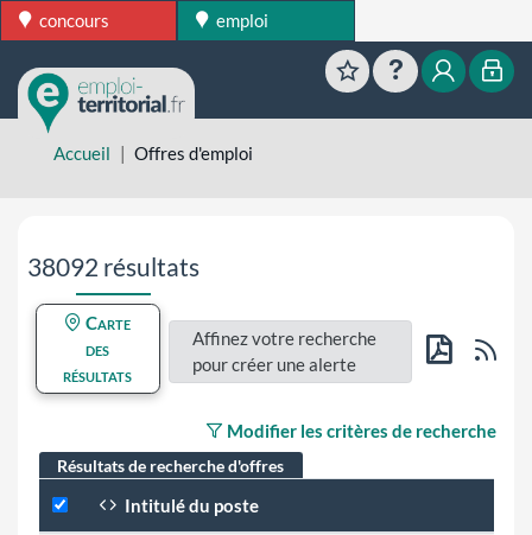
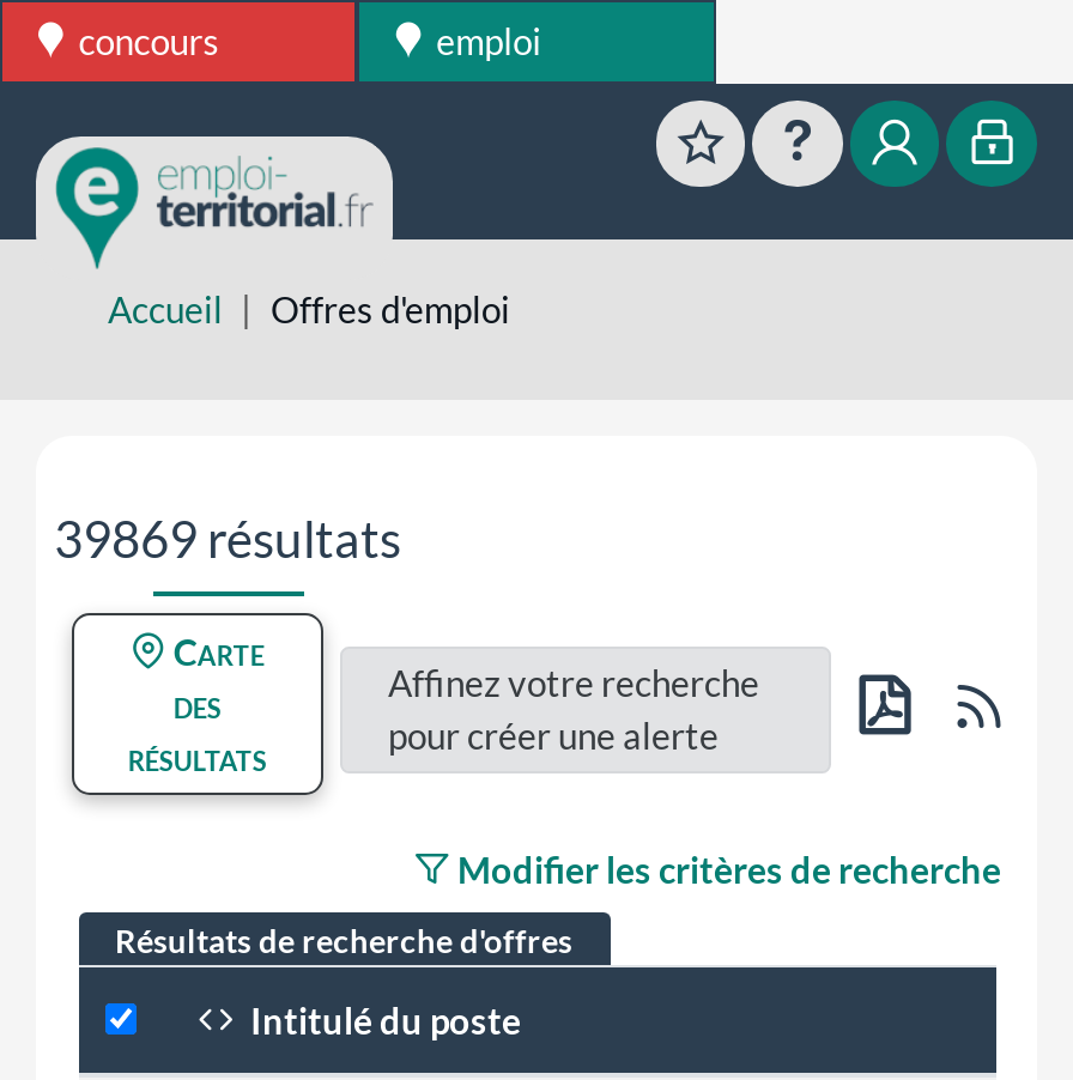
- 38092 résultats
+ 39869 résultats
